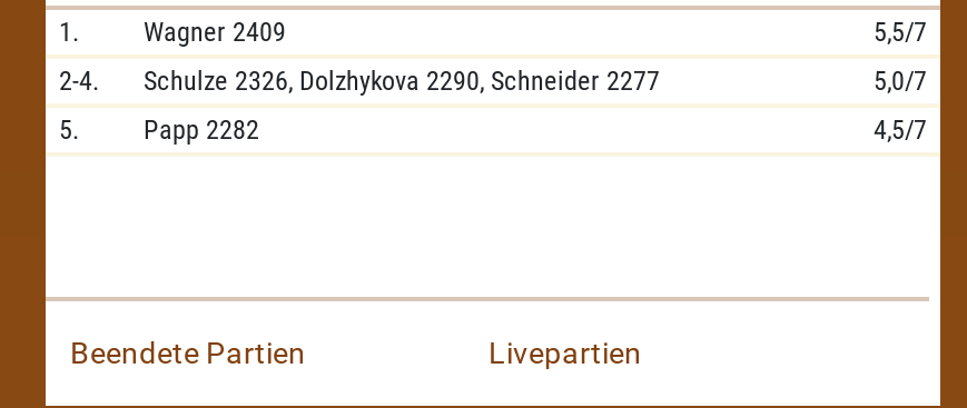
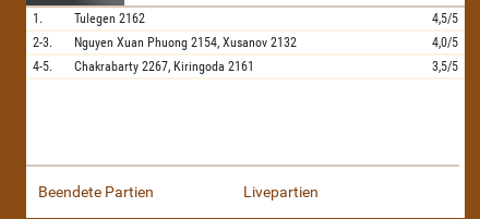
- Wagner 2409
- 5,5/7
+ Tulegen 2162
+ 4,5/5

- 2-4.
- Schulze 2326, Dolzhykova 2290, Schneider 2277
- 5,0/7
+ 2-3.
+ Nguyen Xuan Phuong 2154, Xusanov 2132
+ 4,0/5

- 5.
- Papp 2282
- 4,5/7
+ 4-5.
+ Chakrabarty 2267, Kiringoda 2161
+ 3,5/5
